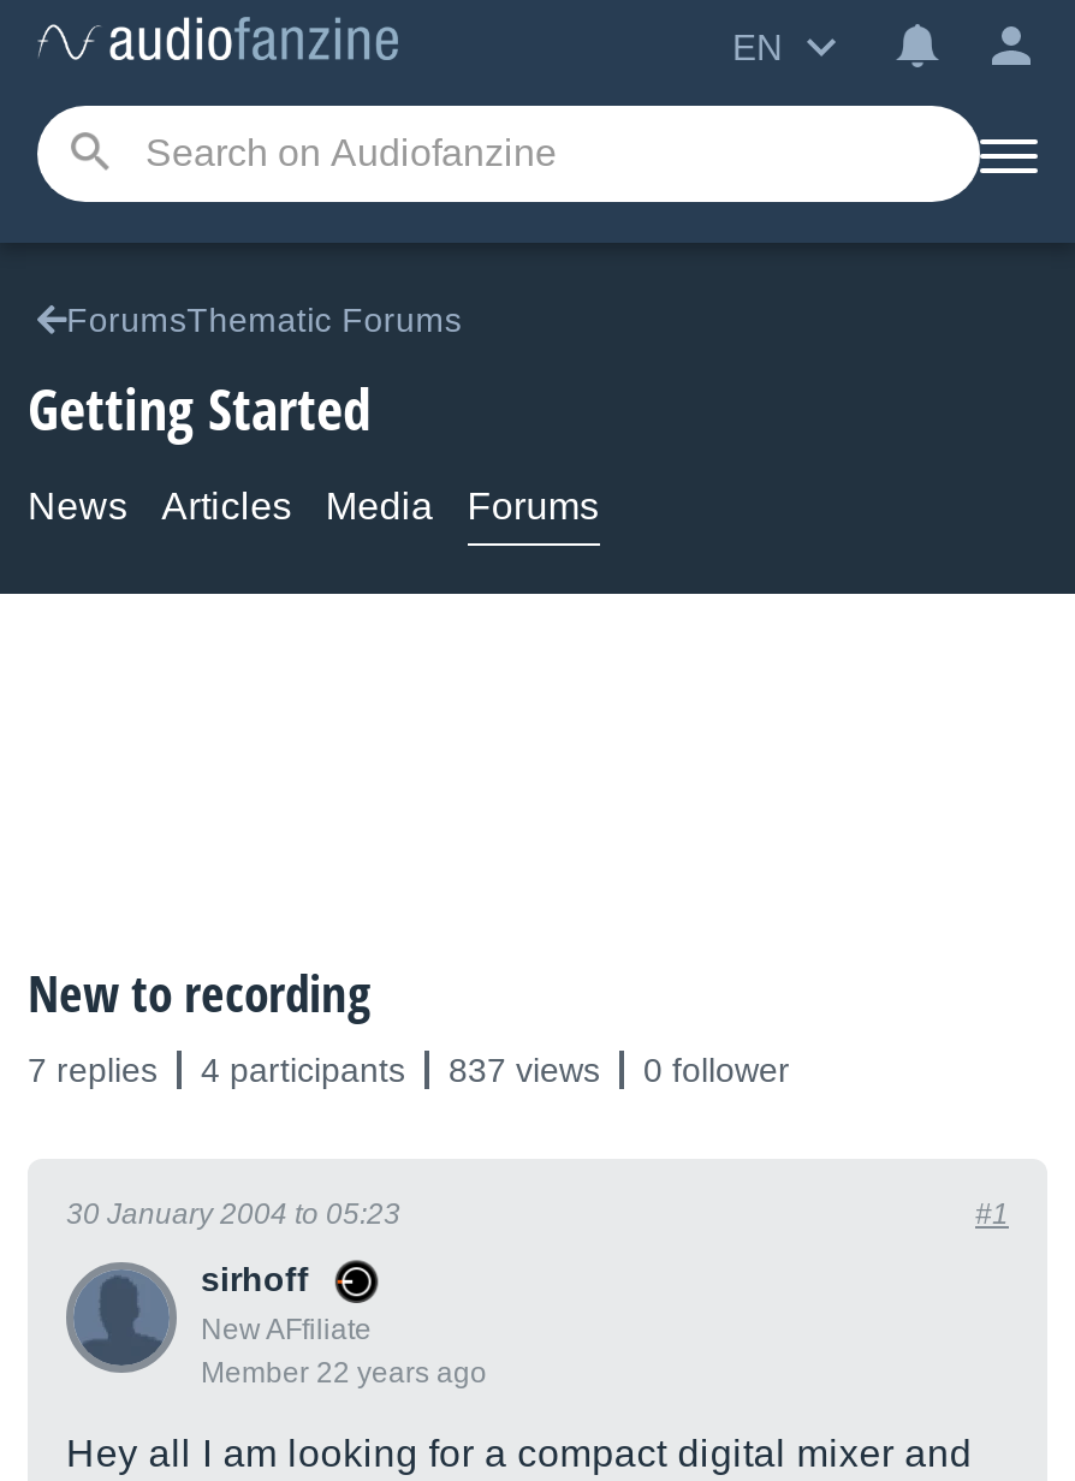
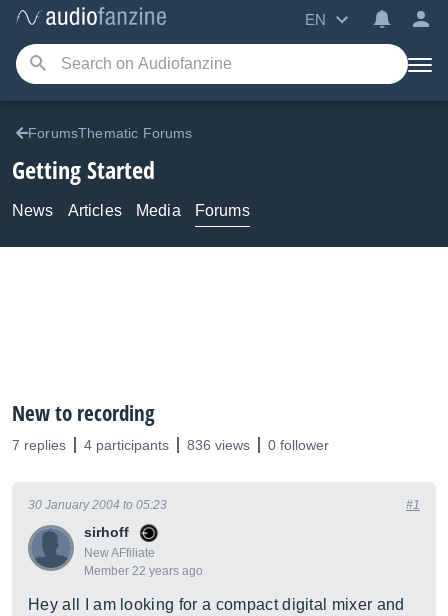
- 7 replies 4 participants 837 views 0 follower
+ 7 replies 4 participants 836 views 0 follower
